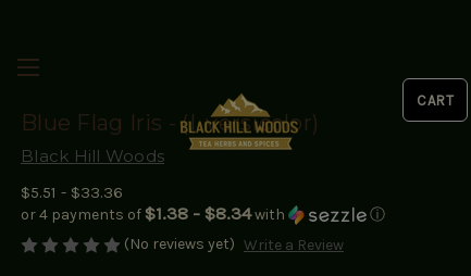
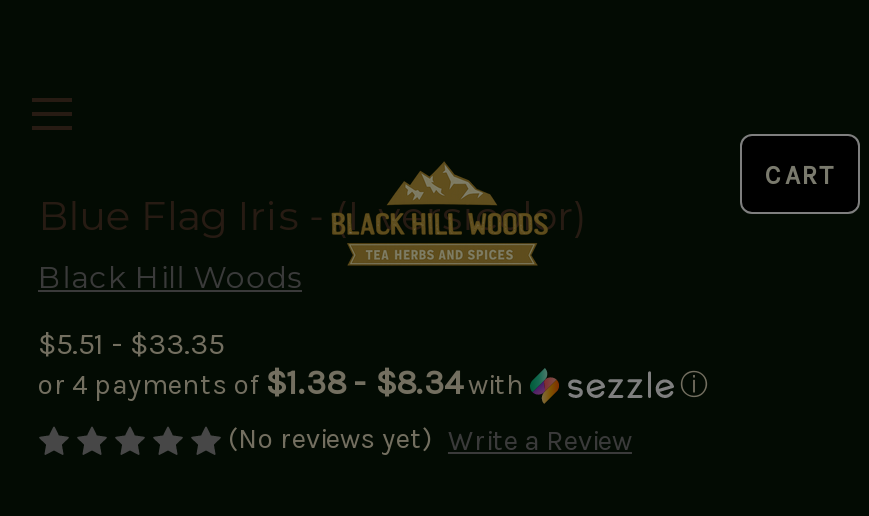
- $5.51 - $33.36
+ $5.51 - $33.35
